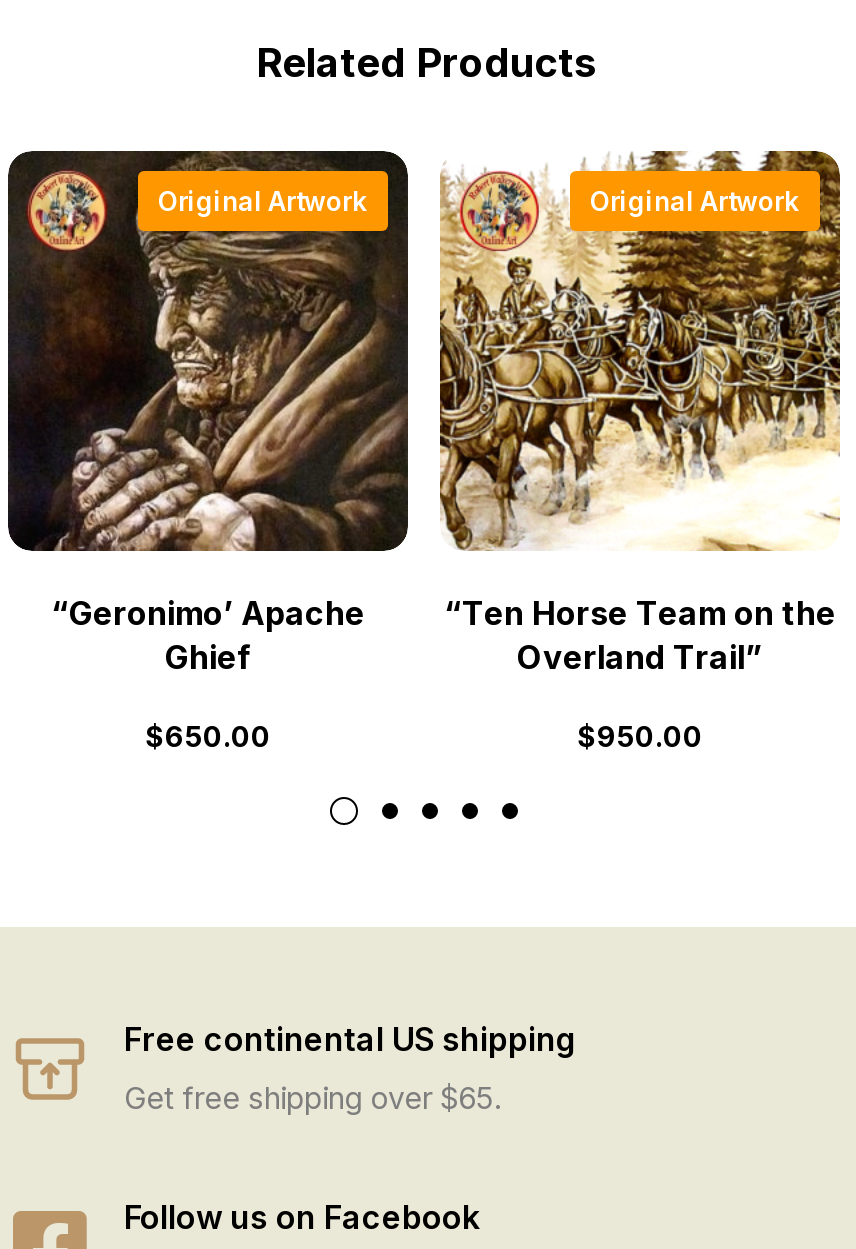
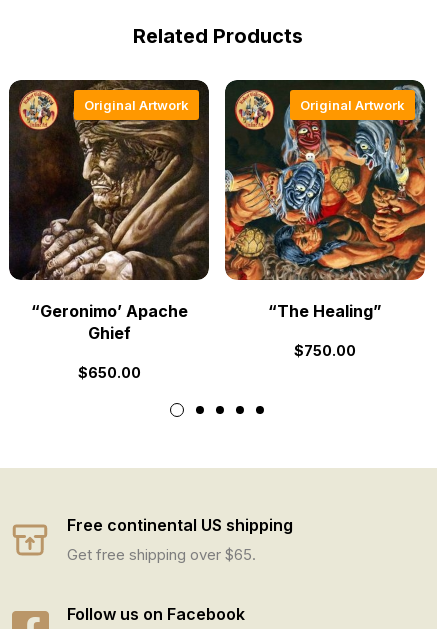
- [image]
- “Ten Horse Team on the
- Overland Trail”
+ [image]
+ “The Healing”

- $950.00
+ $750.00
